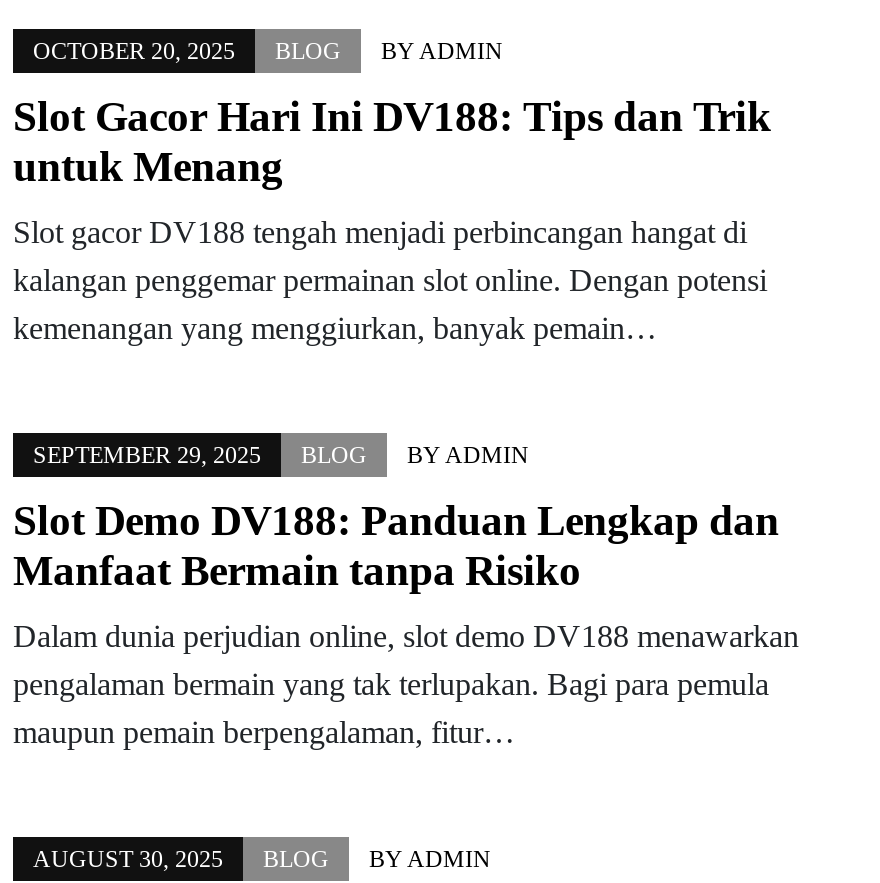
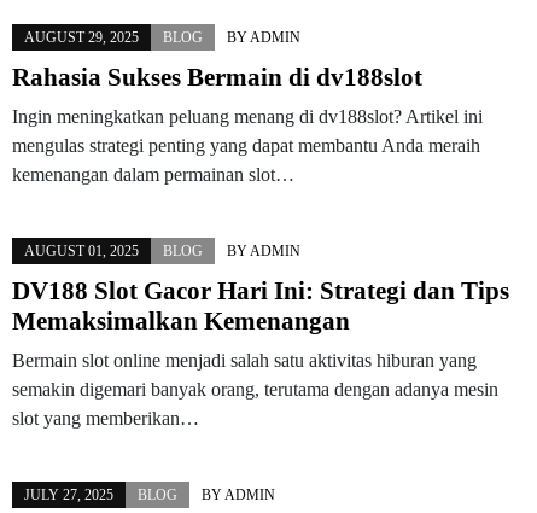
- OCTOBER 20, 2025 BLOG BY ADMIN
+ AUGUST 29, 2025 BLOG BY ADMIN

- Slot Gacor Hari Ini DV188: Tips dan Trik
- untuk Menang
+ Rahasia Sukses Bermain di dv188slot

- Slot gacor DV188 tengah menjadi perbincangan hangat di
- kalangan penggemar permainan slot online. Dengan potensi
- kemenangan yang menggiurkan, banyak pemain…
+ Ingin meningkatkan peluang menang di dv188slot? Artikel ini
+ mengulas strategi penting yang dapat membantu Anda meraih
+ kemenangan dalam permainan slot…

- SEPTEMBER 29, 2025 BLOG BY ADMIN
+ AUGUST 01, 2025 BLOG BY ADMIN

- Slot Demo DV188: Panduan Lengkap dan
- Manfaat Bermain tanpa Risiko
+ DV188 Slot Gacor Hari Ini: Strategi dan Tips
+ Memaksimalkan Kemenangan

- Dalam dunia perjudian online, slot demo DV188 menawarkan
- pengalaman bermain yang tak terlupakan. Bagi para pemula
- maupun pemain berpengalaman, fitur…
+ Bermain slot online menjadi salah satu aktivitas hiburan yang
+ semakin digemari banyak orang, terutama dengan adanya mesin
+ slot yang memberikan…

- AUGUST 30, 2025 BLOG BY ADMIN
+ JULY 27, 2025 BLOG BY ADMIN
